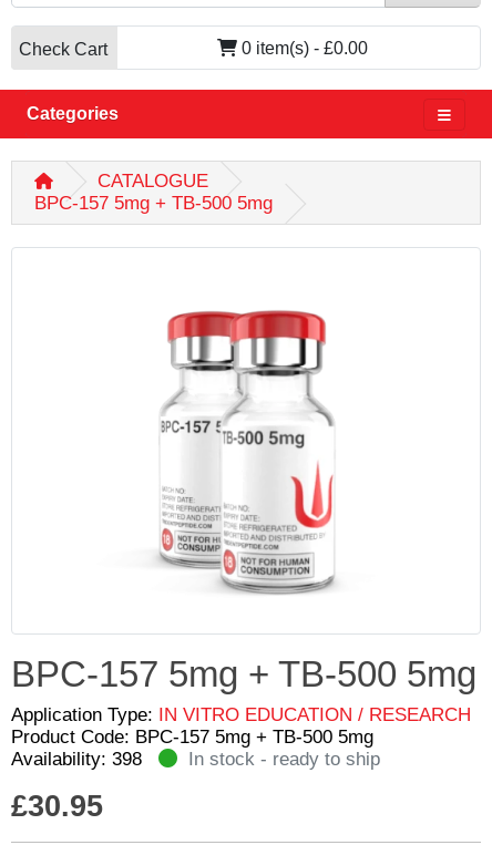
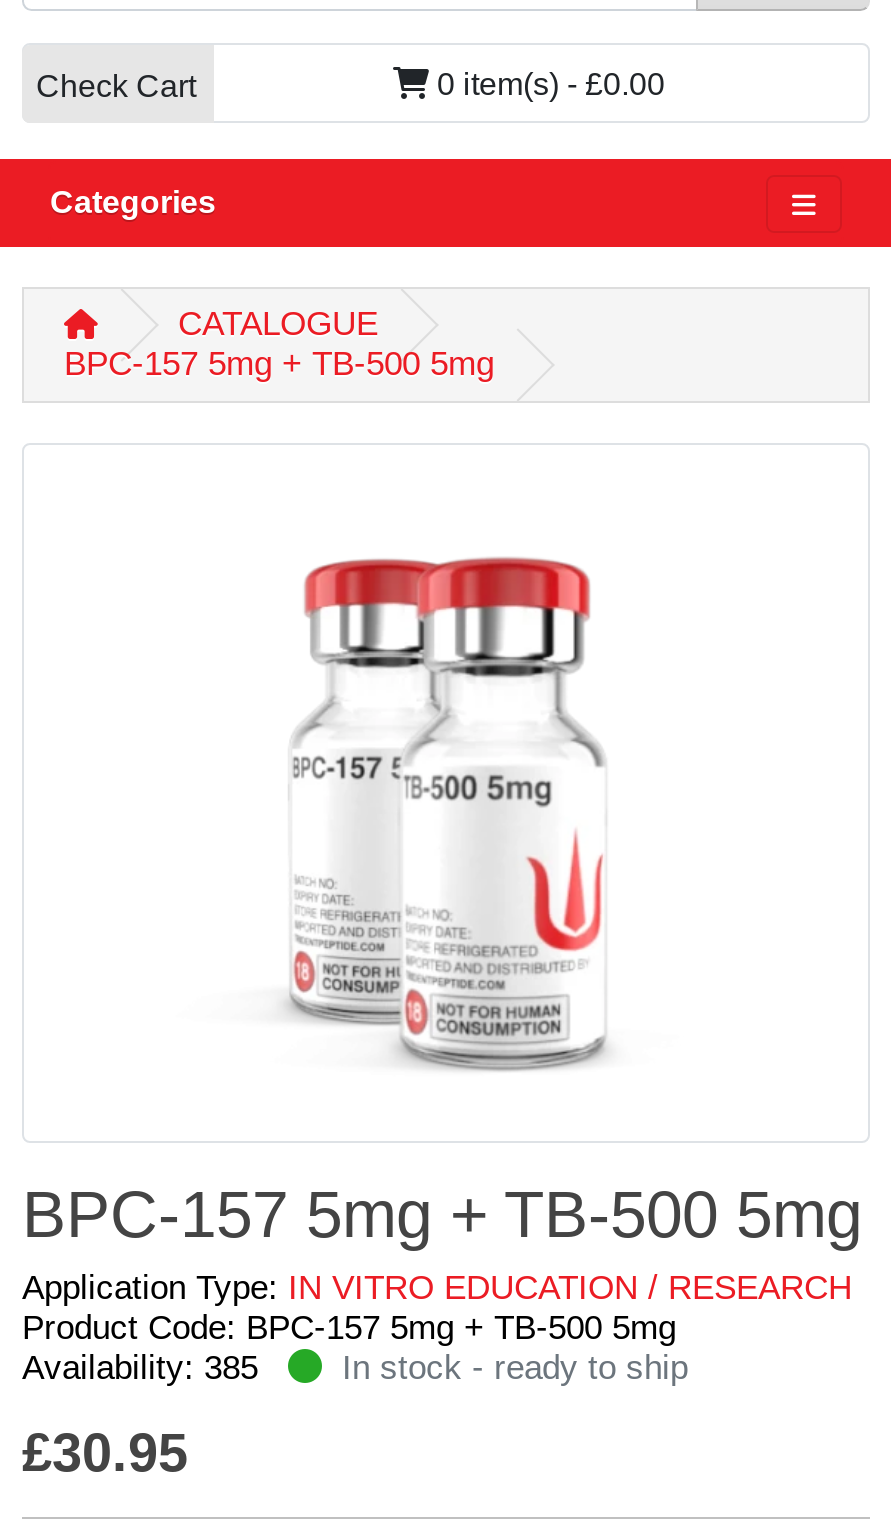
- Availability: 398
+ Availability: 385
